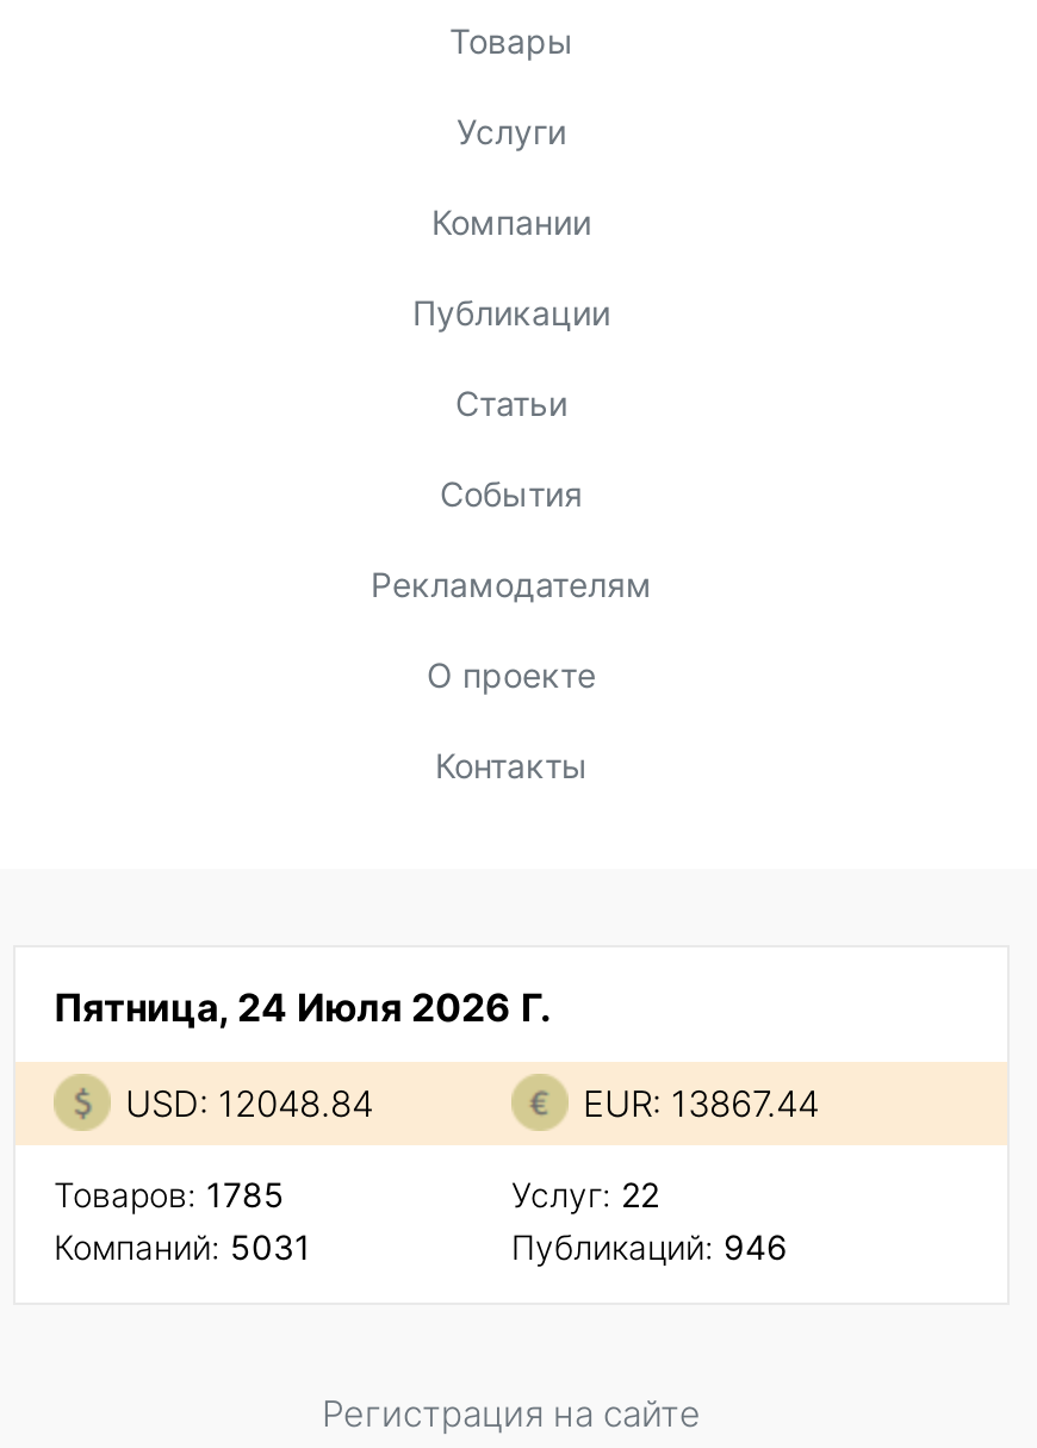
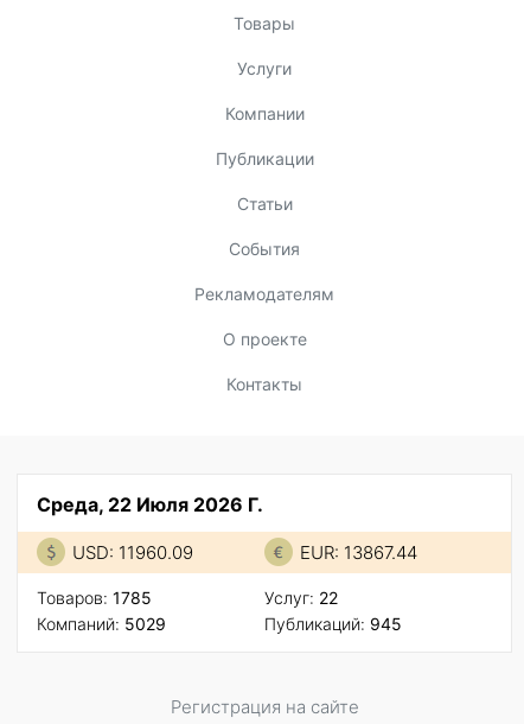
- Пятница, 24 Июля 2026 Г.
+ Среда, 22 Июля 2026 Г.

- USD: 12048.84
+ USD: 11960.09

- Компаний: 5031
+ Компаний: 5029

- Публикаций: 946
+ Публикаций: 945
